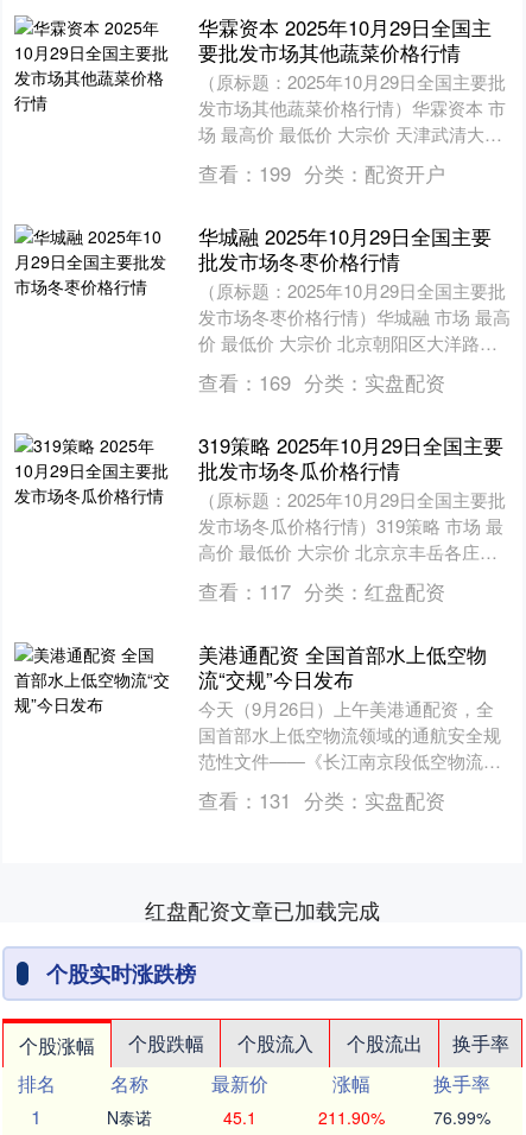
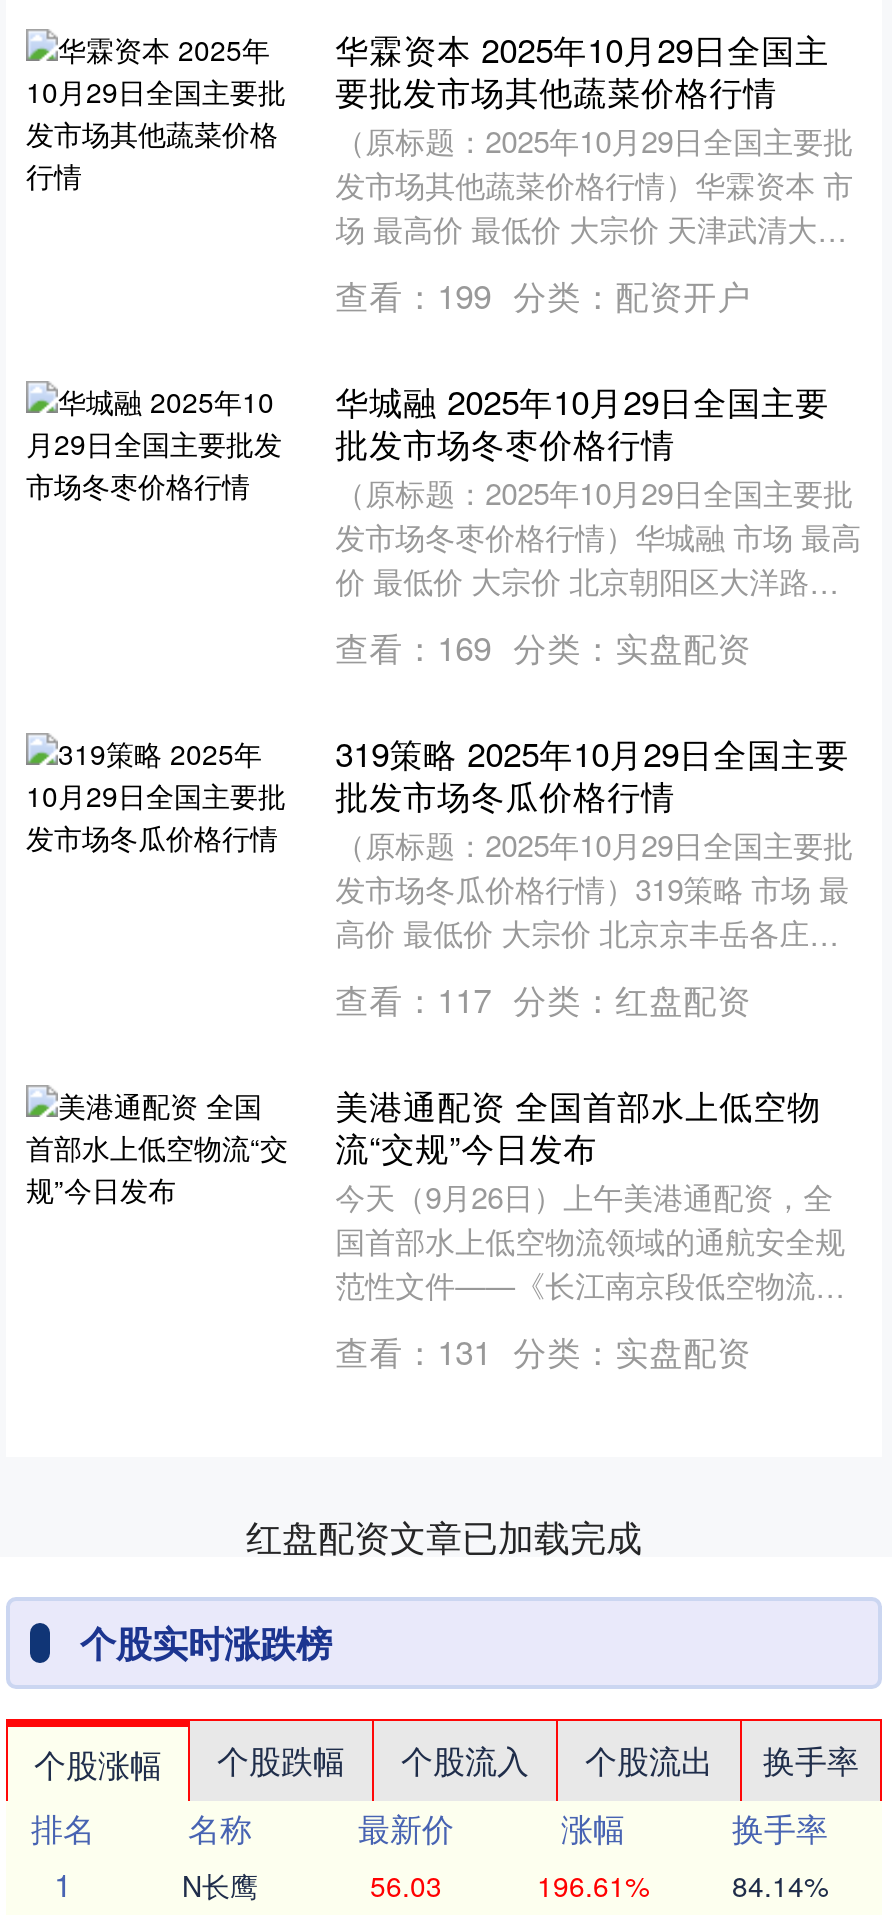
- N泰诺
+ N长鹰

- 45.1
+ 56.03

- 211.90%
+ 196.61%

- 76.99%
+ 84.14%
